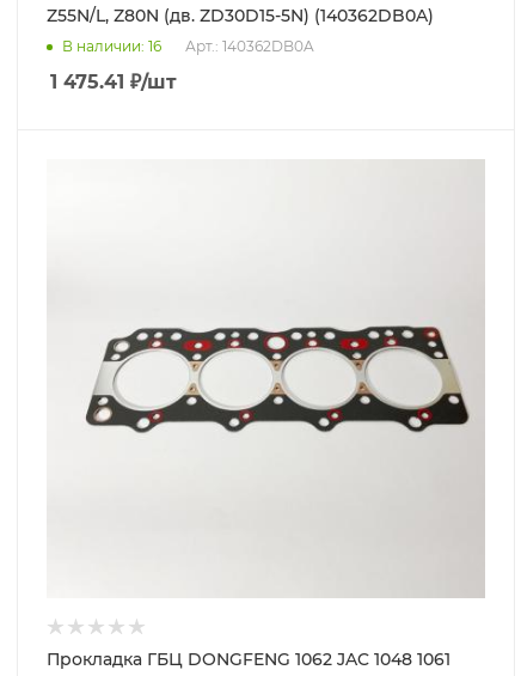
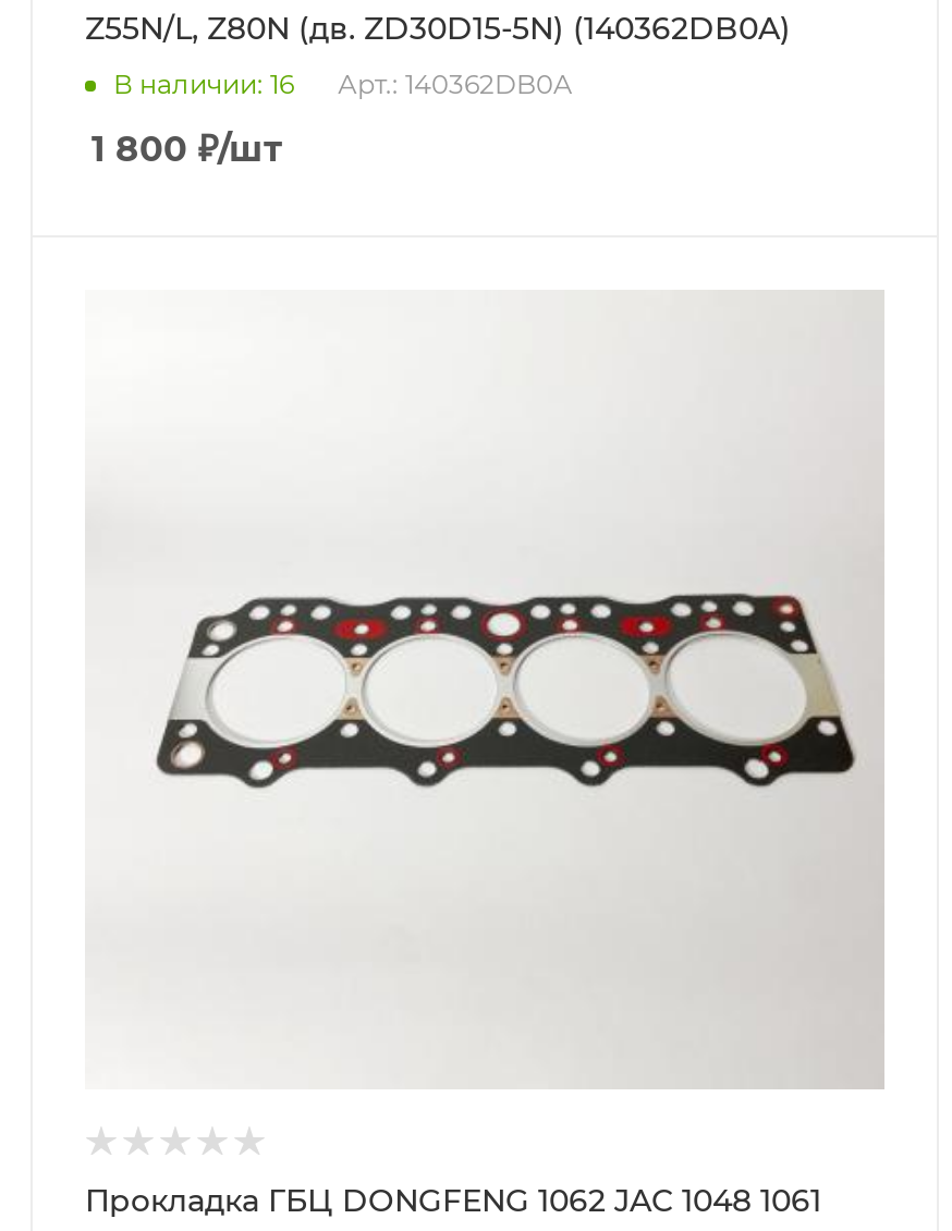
- 1 475.41 ₽/шт
+ 1 800 ₽/шт
